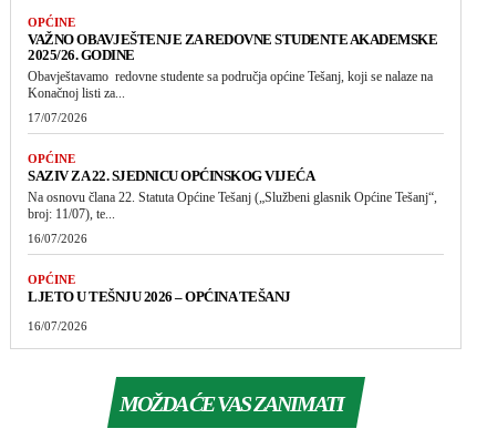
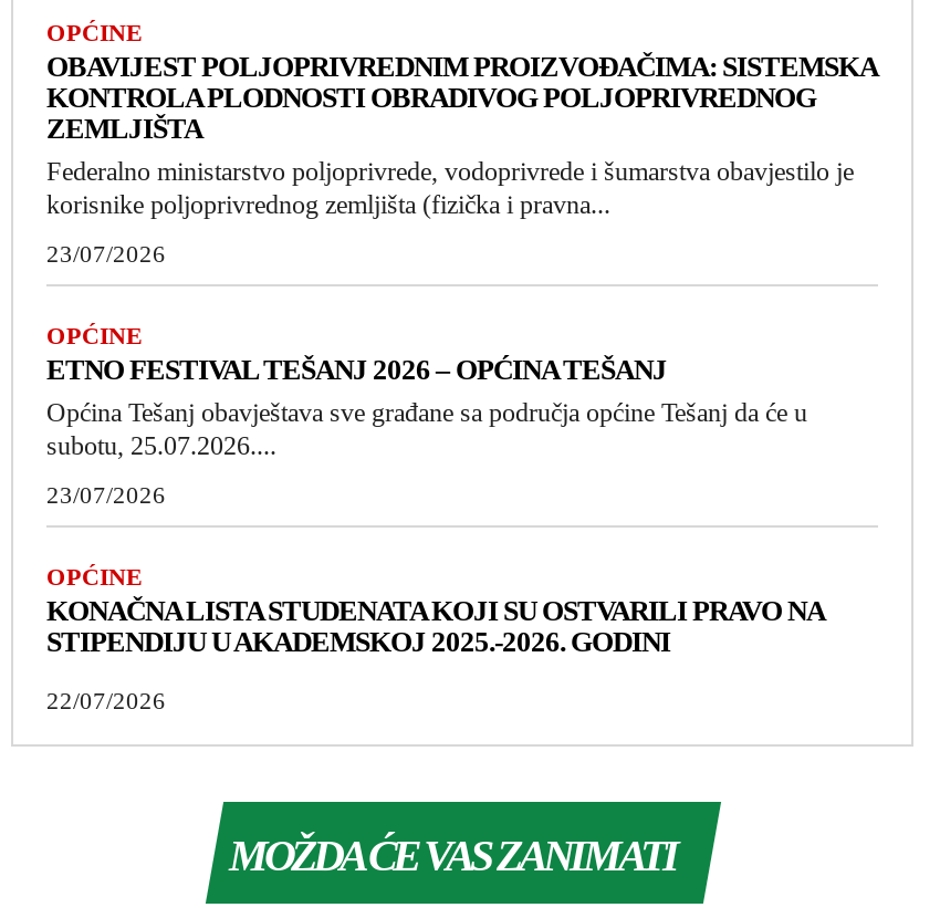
- VAŽNO OBAVJEŠTENJE ZA REDOVNE STUDENTE AKADEMSKE
- 2025/26. GODINE
- Obavještavamo redovne studente sa područja općine Tešanj, koji se nalaze na
- Konačnoj listi za...
+ OBAVIJEST POLJOPRIVREDNIM PROIZVOĐAČIMA: SISTEMSKA
+ KONTROLA PLODNOSTI OBRADIVOG POLJOPRIVREDNOG
+ ZEMLJIŠTA
+ Federalno ministarstvo poljoprivrede, vodoprivrede i šumarstva obavjestilo je
+ korisnike poljoprivrednog zemljišta (fizička i pravna...

- 17/07/2026
+ 23/07/2026

- SAZIV ZA 22. SJEDNICU OPĆINSKOG VIJEĆA
- Na osnovu člana 22. Statuta Općine Tešanj („Službeni glasnik Općine Tešanj“,
- broj: 11/07), te...
+ ETNO FESTIVAL TEŠANJ 2026 – OPĆINA TEŠANJ
+ Općina Tešanj obavještava sve građane sa područja općine Tešanj da će u
+ subotu, 25.07.2026....

- 16/07/2026
+ 23/07/2026

- LJETO U TEŠNJU 2026 – OPĆINA TEŠANJ
+ KONAČNA LISTA STUDENATA KOJI SU OSTVARILI PRAVO NA
+ STIPENDIJU U AKADEMSKOJ 2025.-2026. GODINI

- 16/07/2026
+ 22/07/2026
